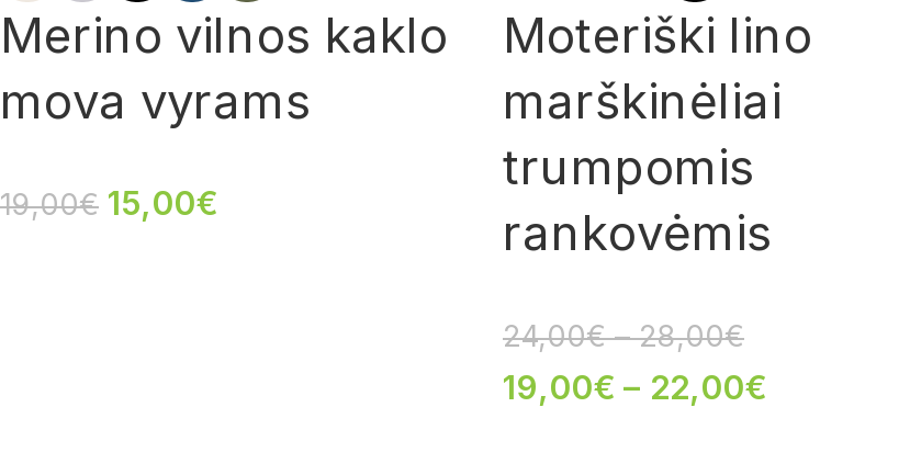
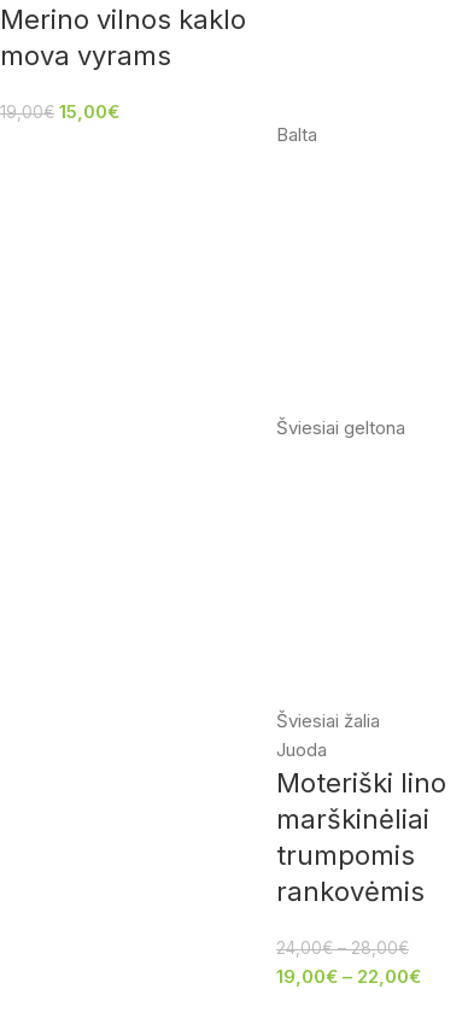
+ Balta

+ Šviesiai geltona

+ Šviesiai žalia
+ Juoda
